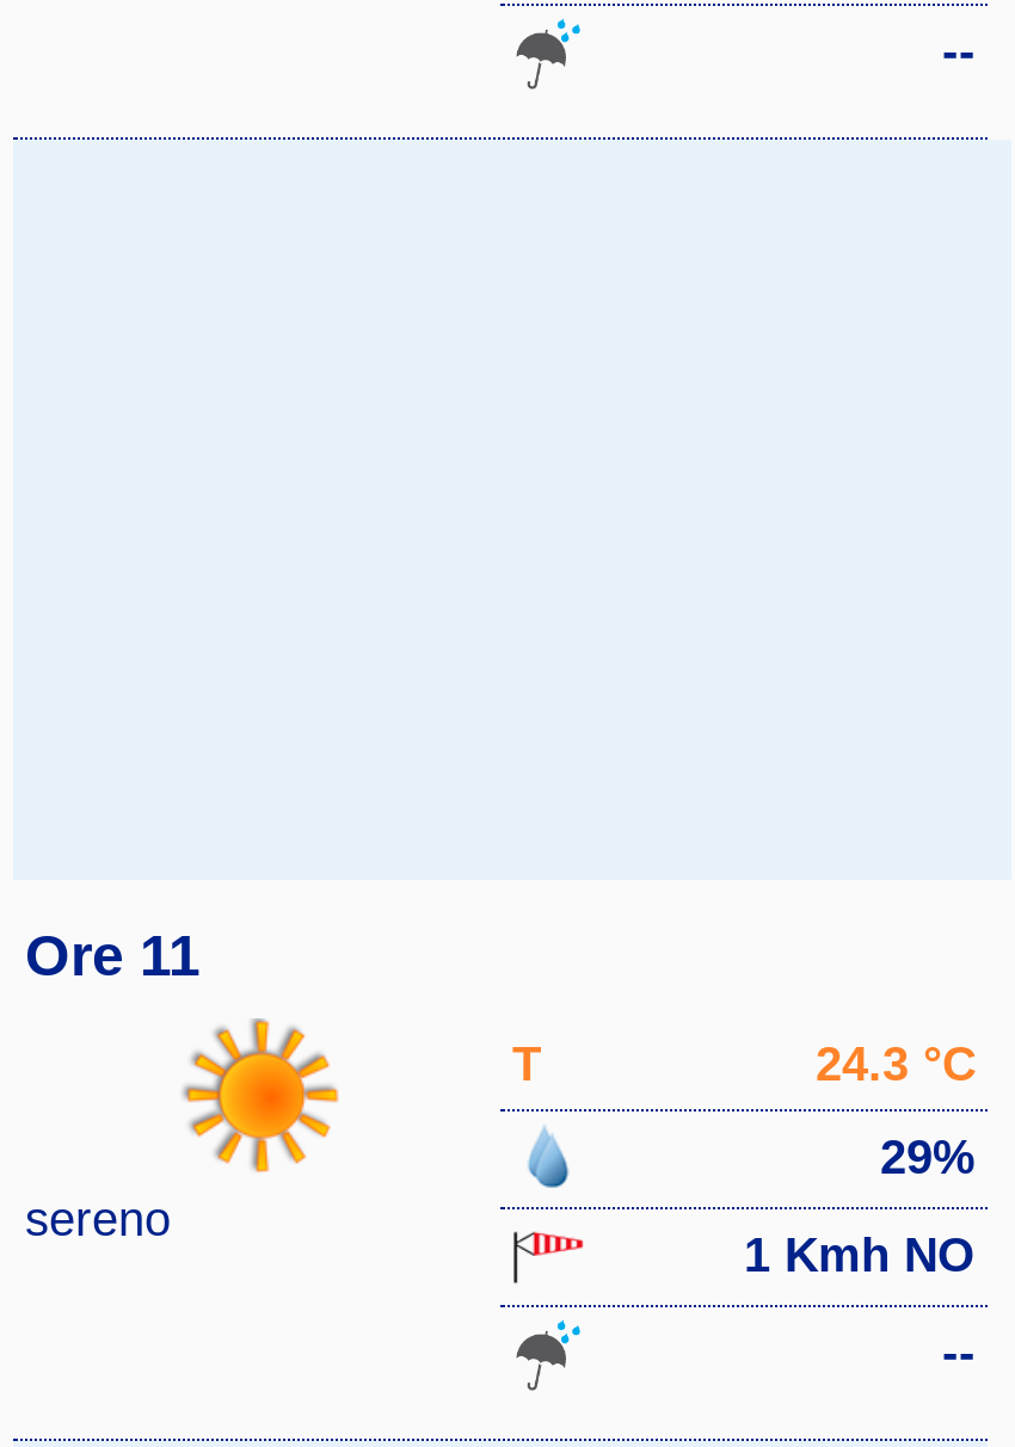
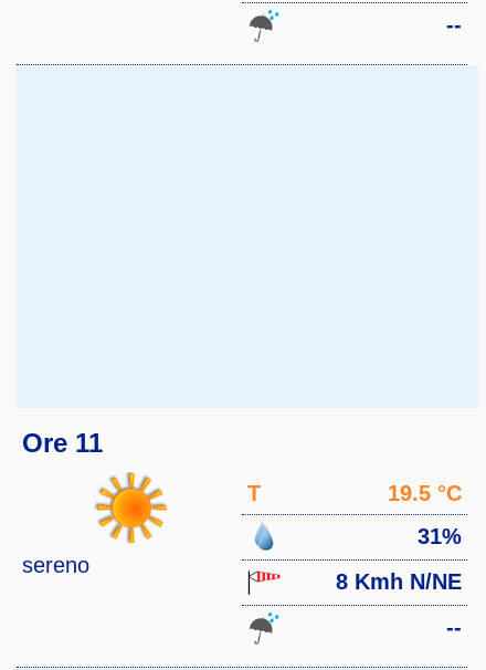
- 24.3 °C
+ 19.5 °C

- 29%
+ 31%

- 1 Kmh NO
+ 8 Kmh N/NE
